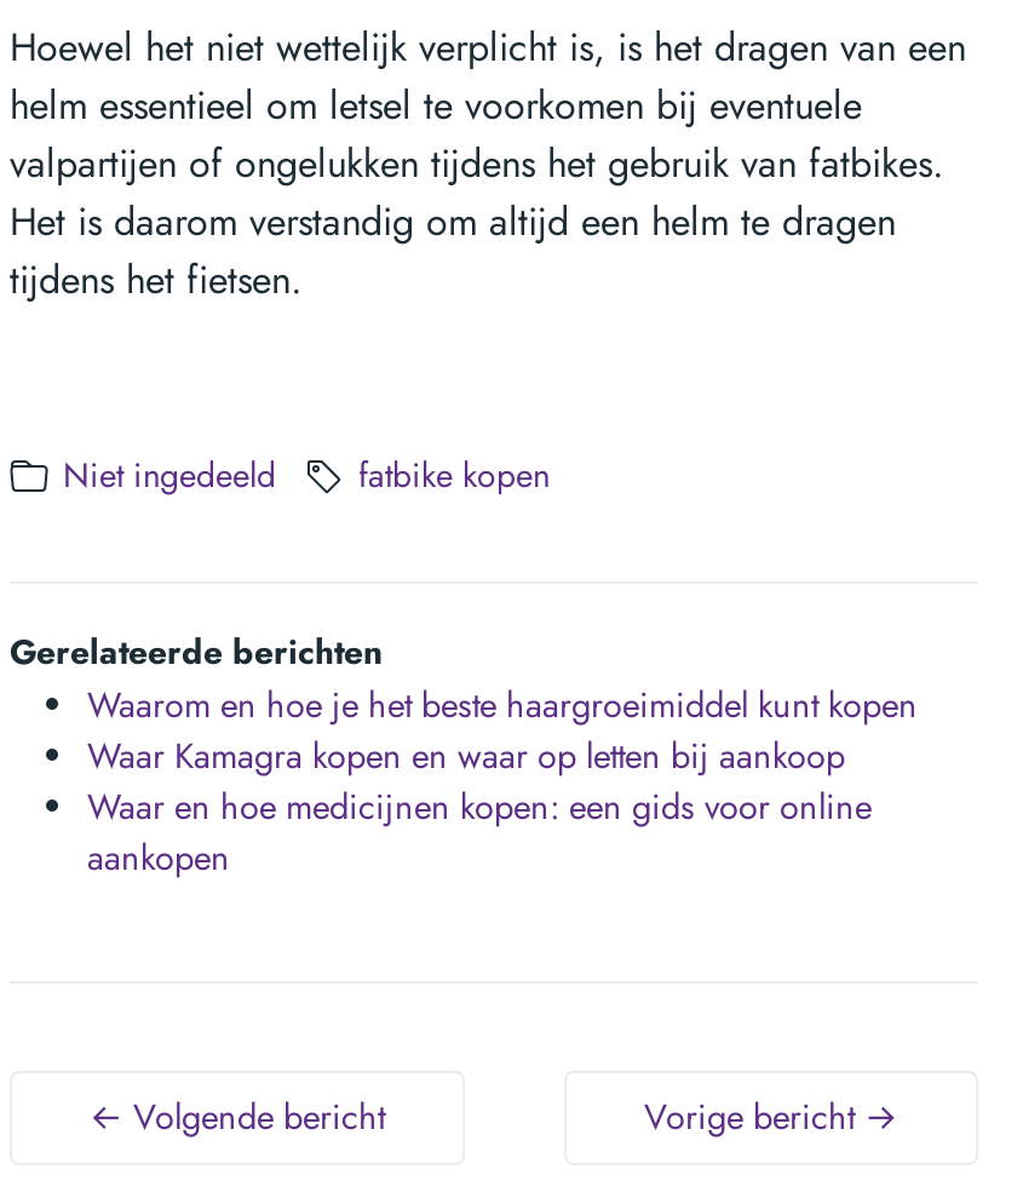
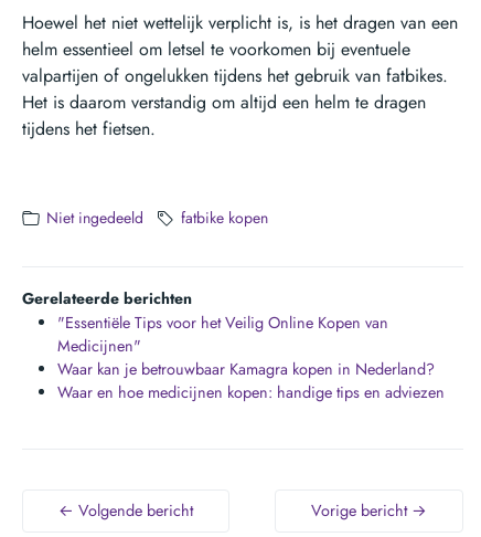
- Waarom en hoe je het beste haargroeimiddel kunt kopen
- Waar Kamagra kopen en waar op letten bij aankoop
- Waar en hoe medicijnen kopen: een gids voor online
- aankopen
+ "Essentiële Tips voor het Veilig Online Kopen van
+ Medicijnen"
+ Waar kan je betrouwbaar Kamagra kopen in Nederland?
+ Waar en hoe medicijnen kopen: handige tips en adviezen
